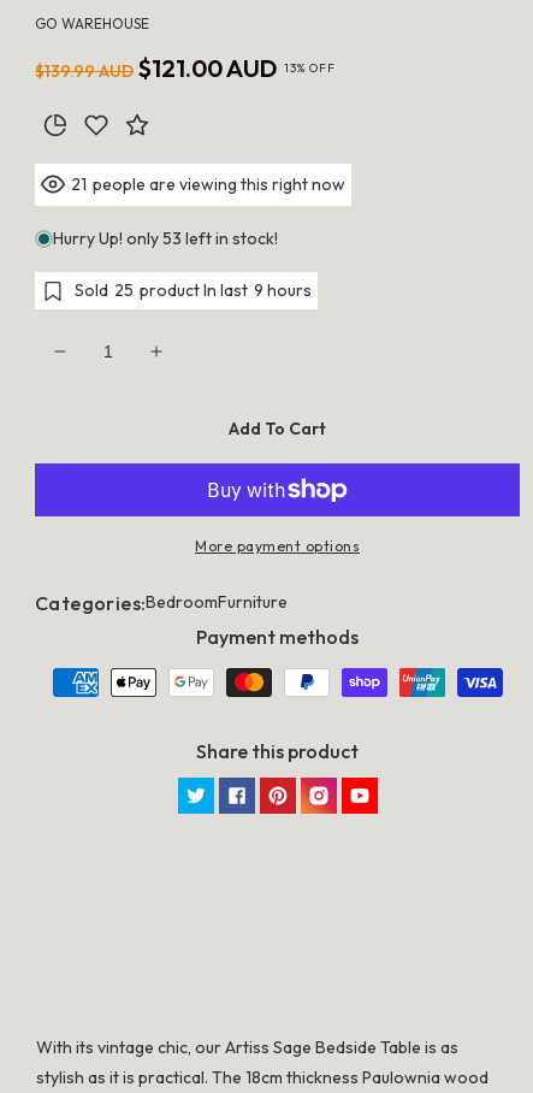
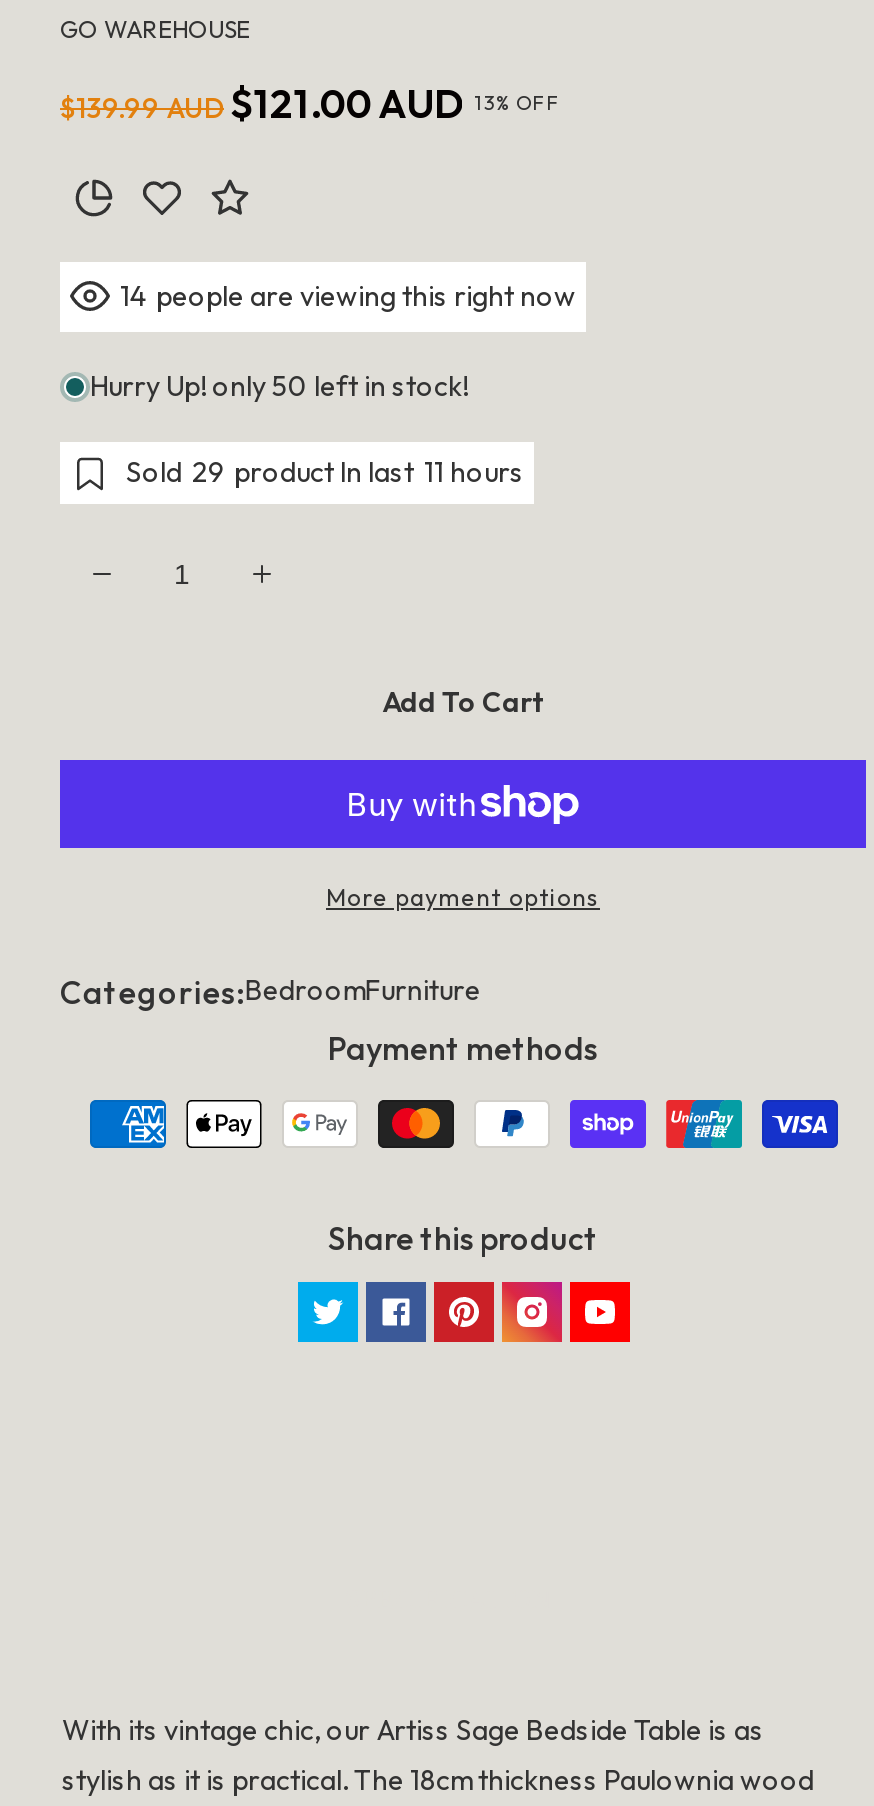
- 21 people are viewing this right now
+ 14 people are viewing this right now

- Hurry Up! only 53 left in stock!
+ Hurry Up! only 50 left in stock!

- Sold 25 product In last 9 hours
+ Sold 29 product In last 11 hours
